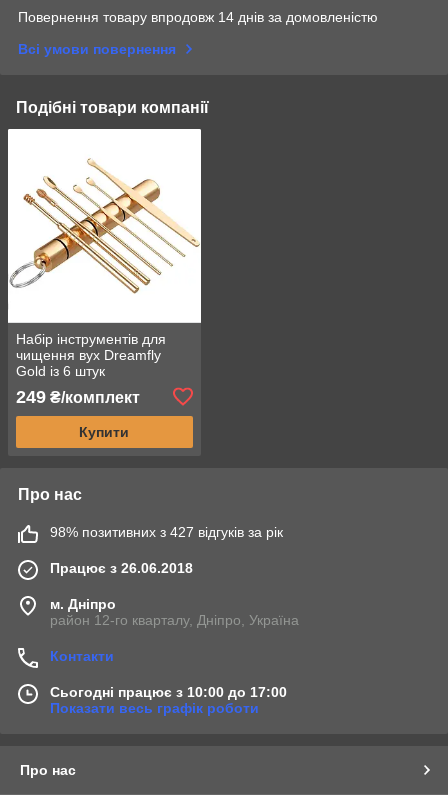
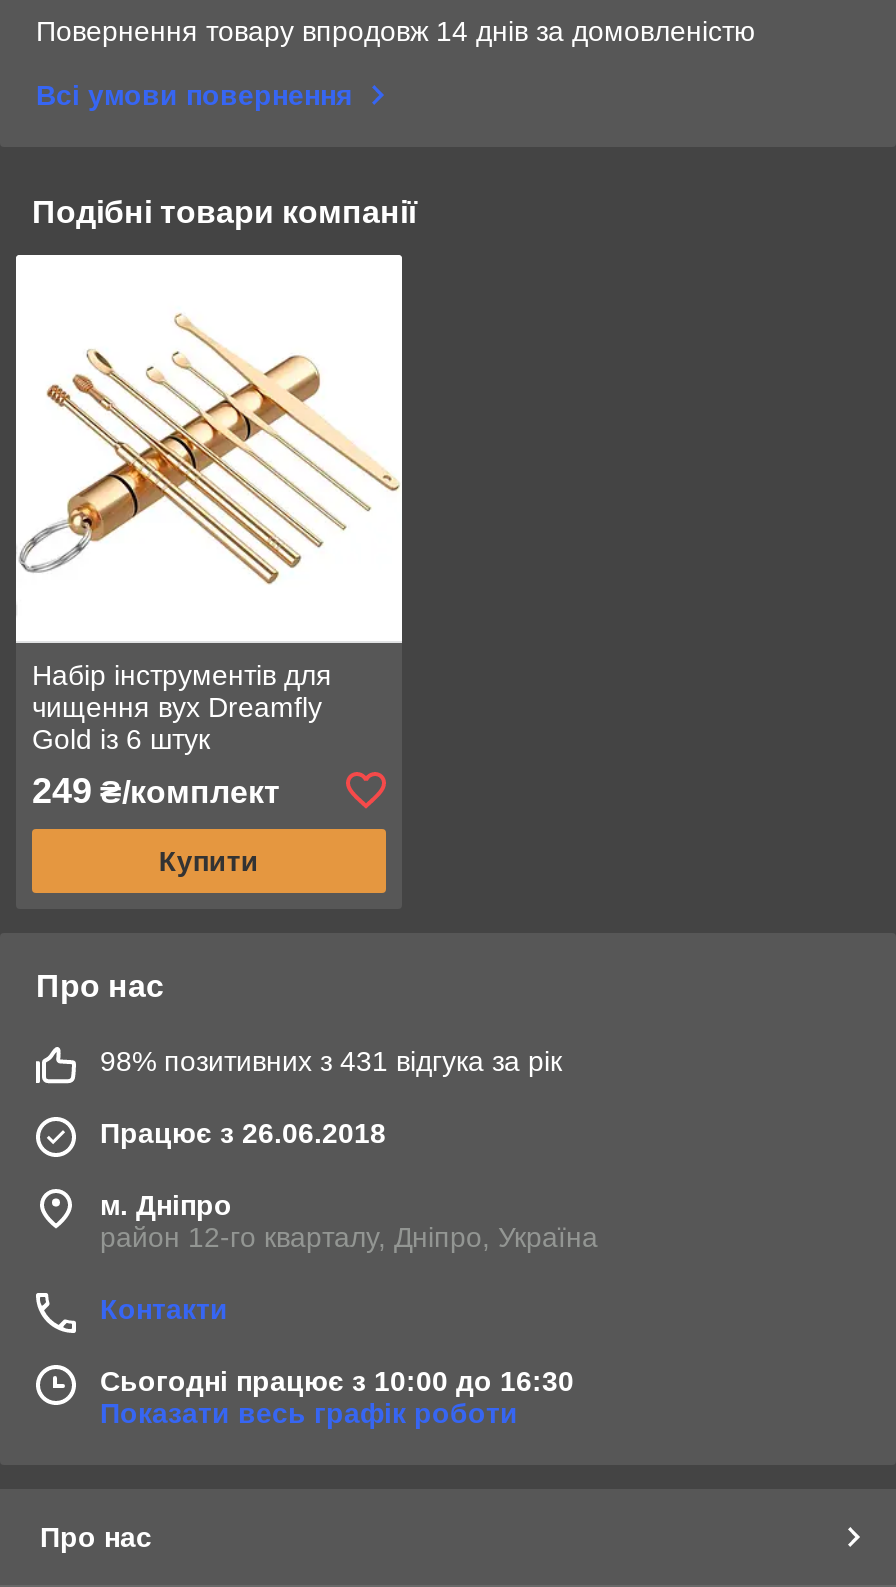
- 98% позитивних з 427 відгуків за рік
+ 98% позитивних з 431 відгука за рік

- Сьогодні працює з 10:00 до 17:00
+ Сьогодні працює з 10:00 до 16:30
